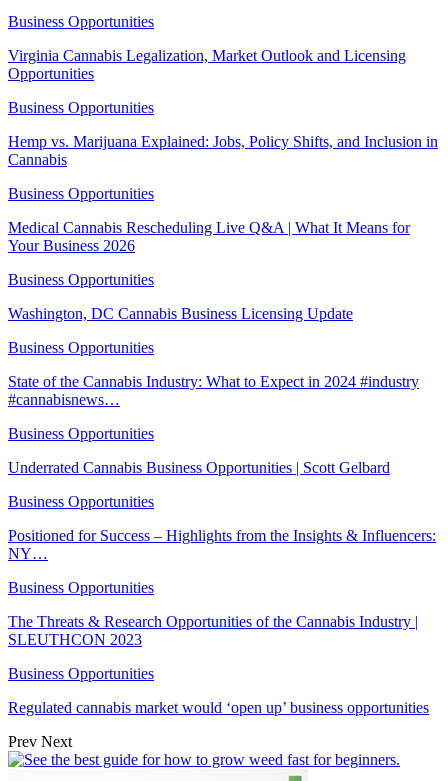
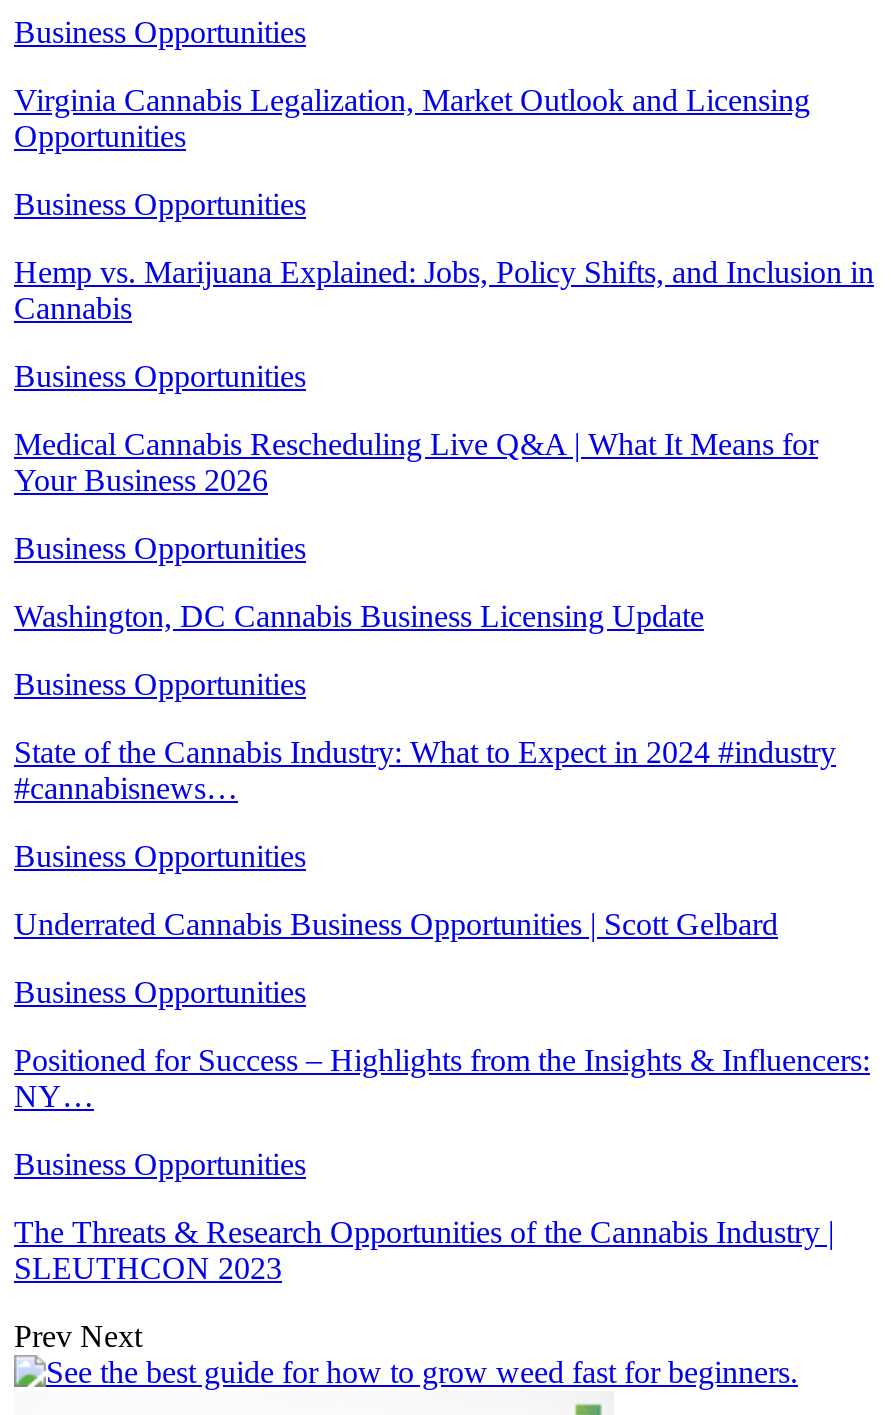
- Business Opportunities
- Regulated cannabis market would ‘open up’ business opportunities
